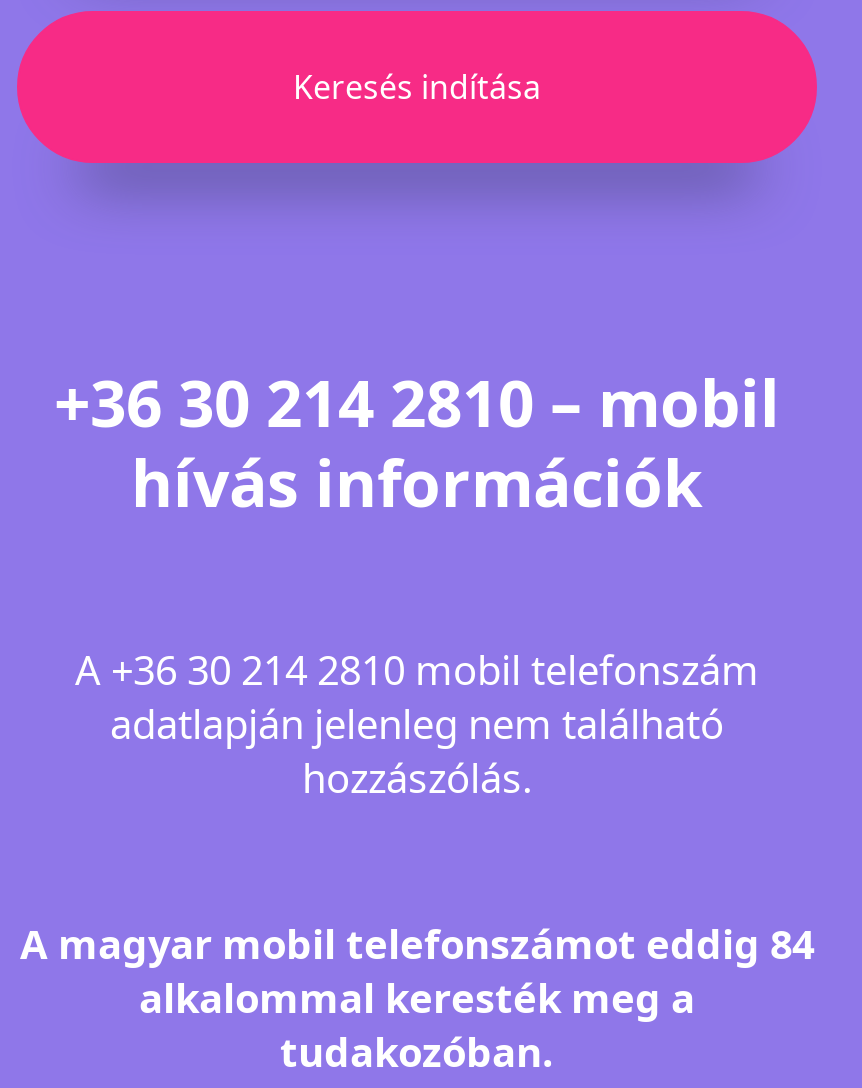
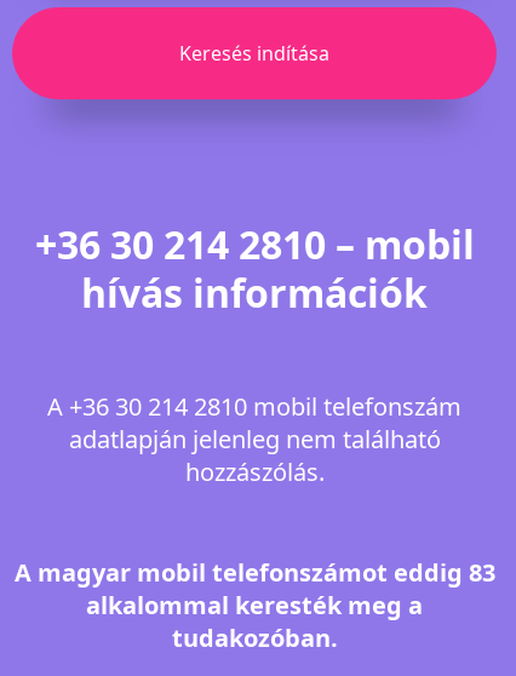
- A magyar mobil telefonszámot eddig 84
+ A magyar mobil telefonszámot eddig 83
